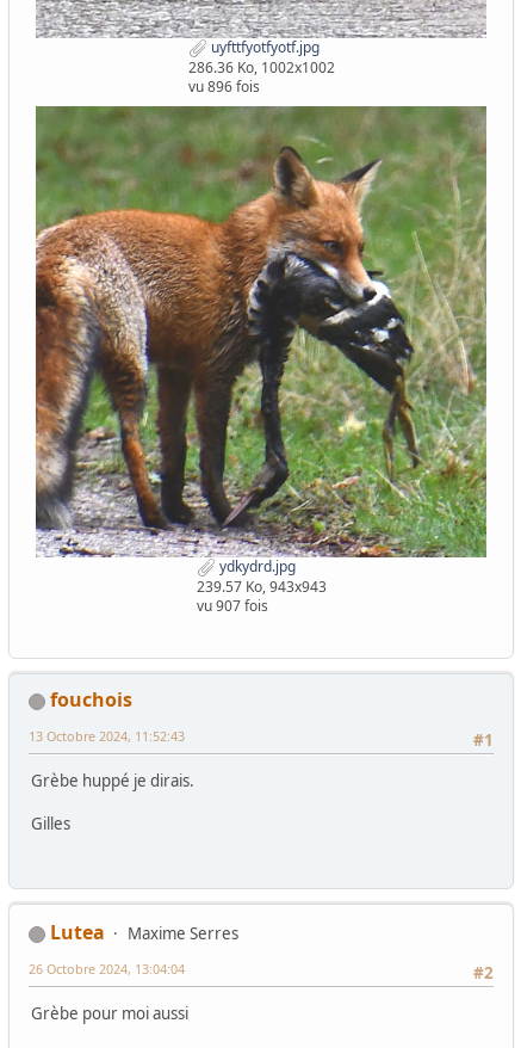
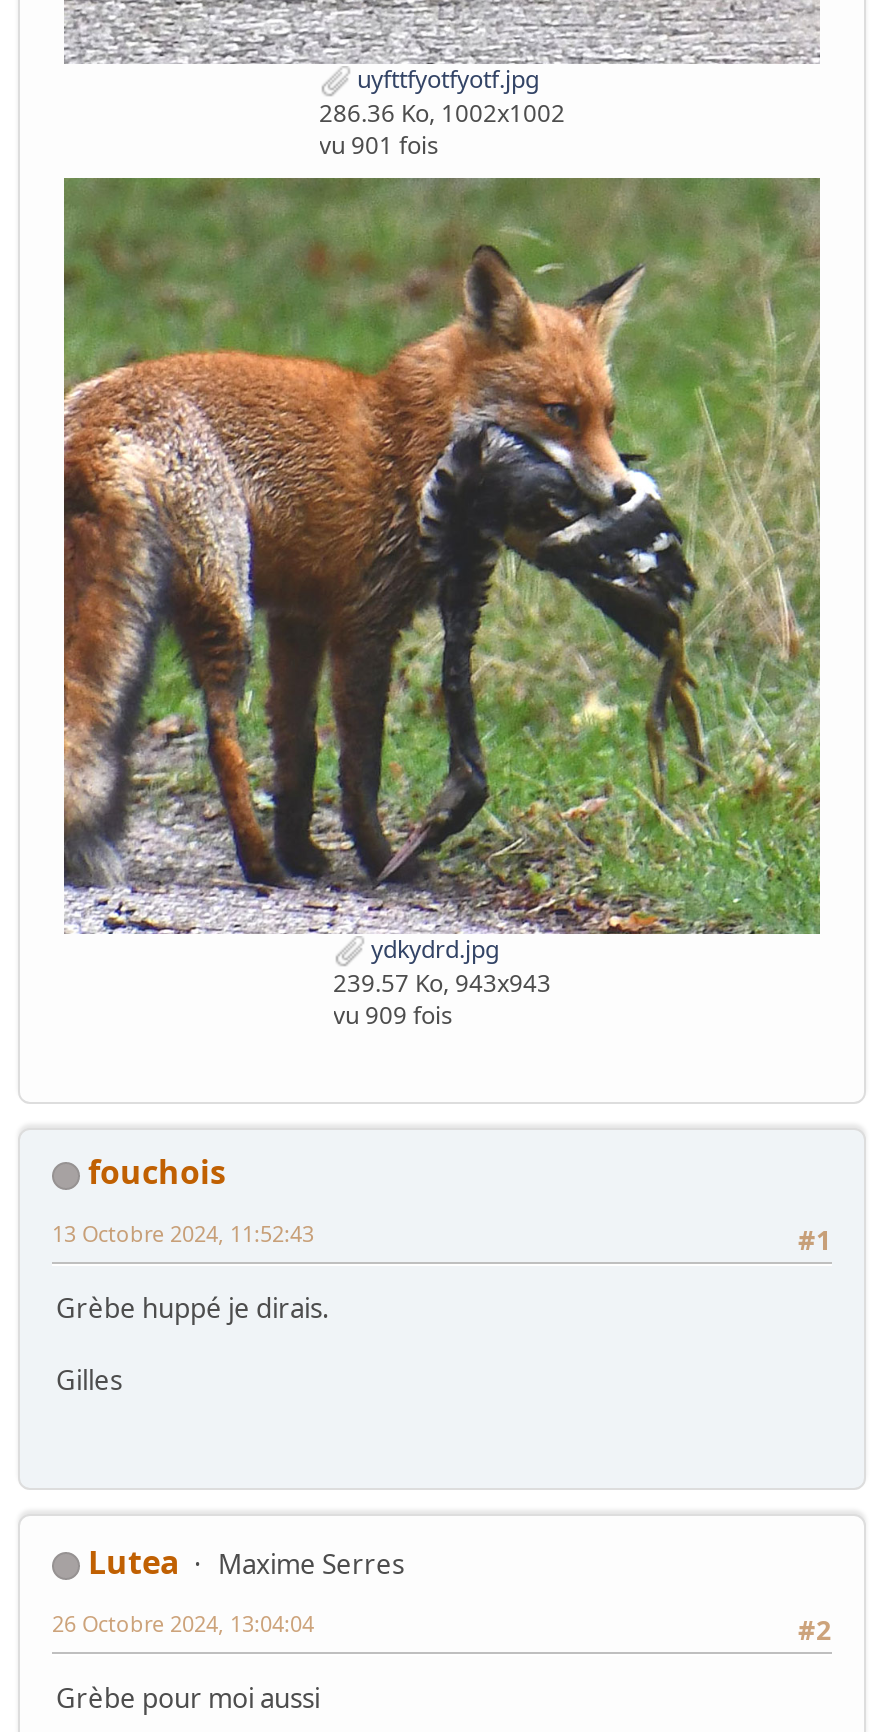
- vu 896 fois
+ vu 901 fois

- vu 907 fois
+ vu 909 fois
